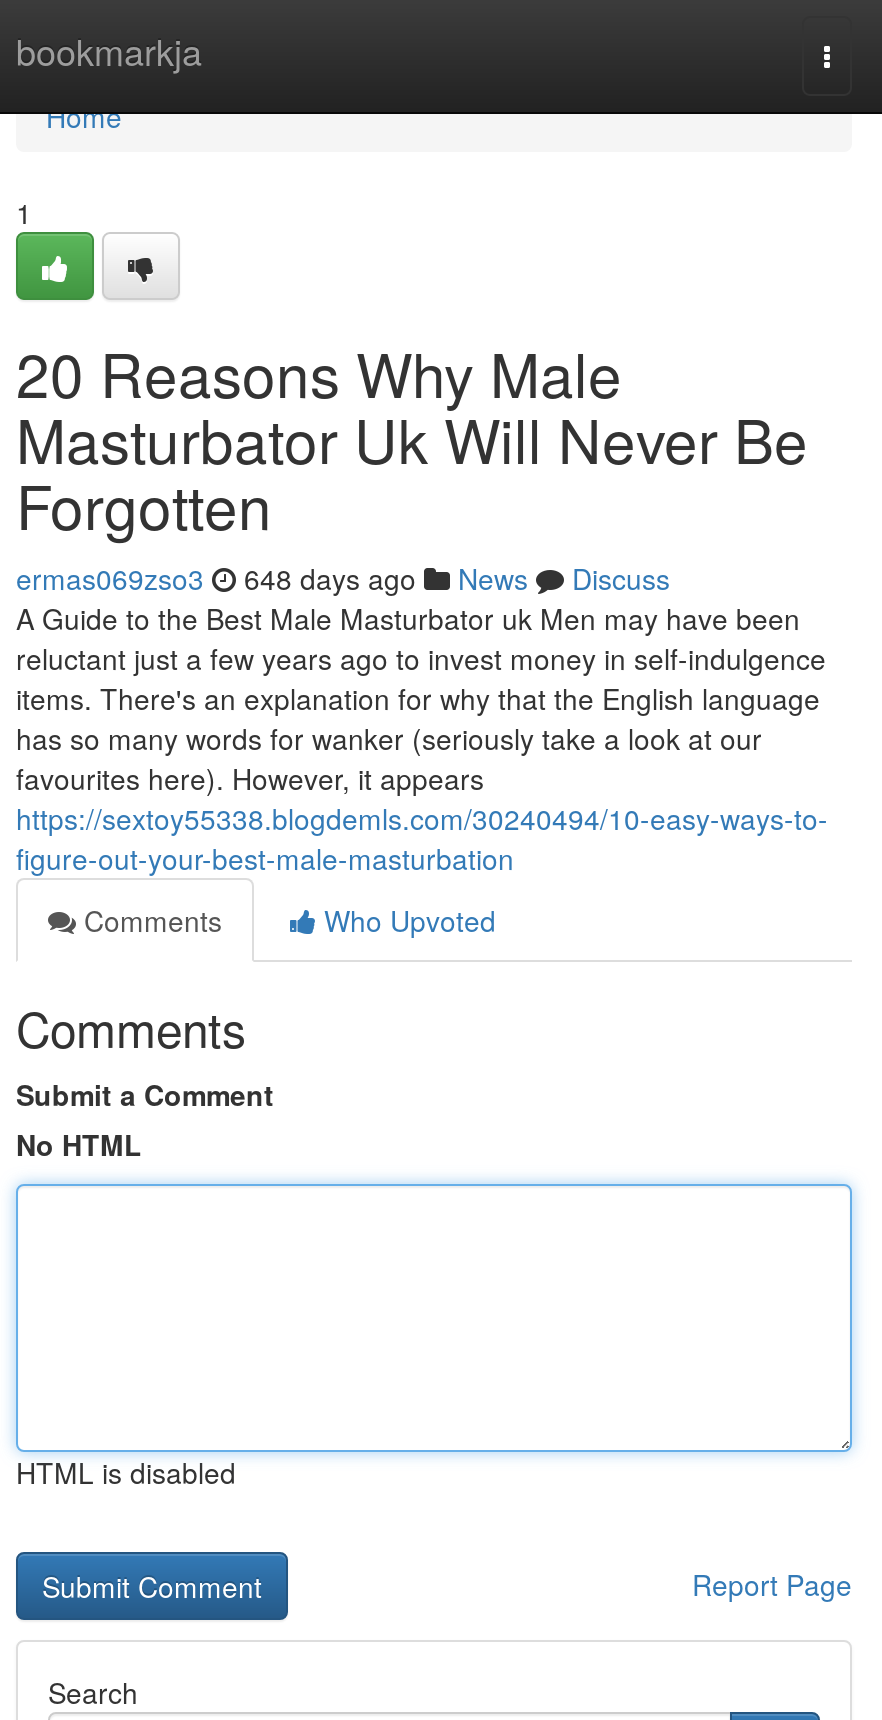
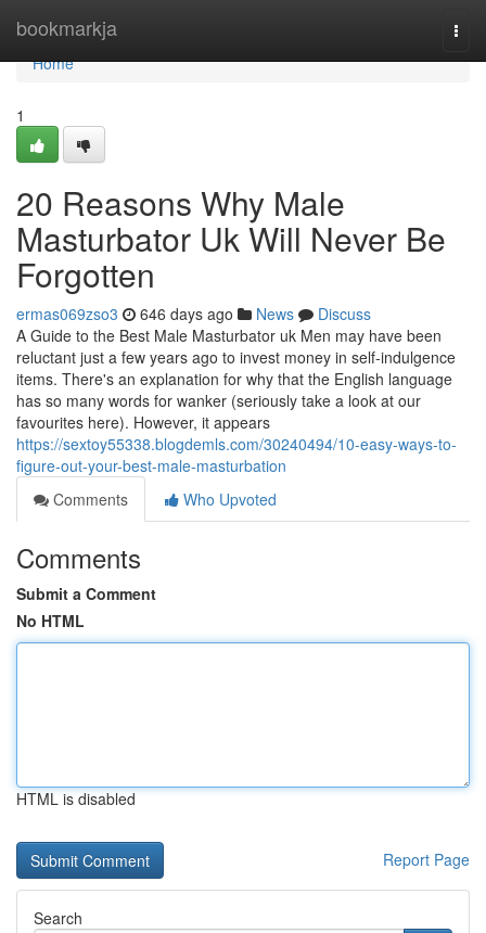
- ermas069zso3 648 days ago News Discuss
+ ermas069zso3 646 days ago News Discuss
